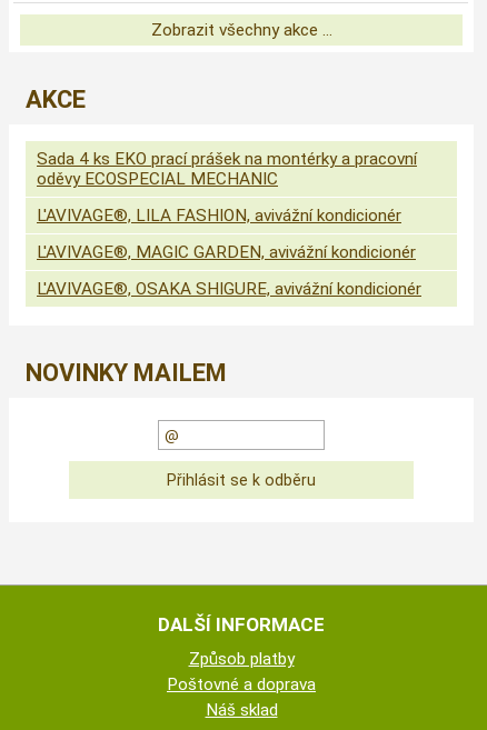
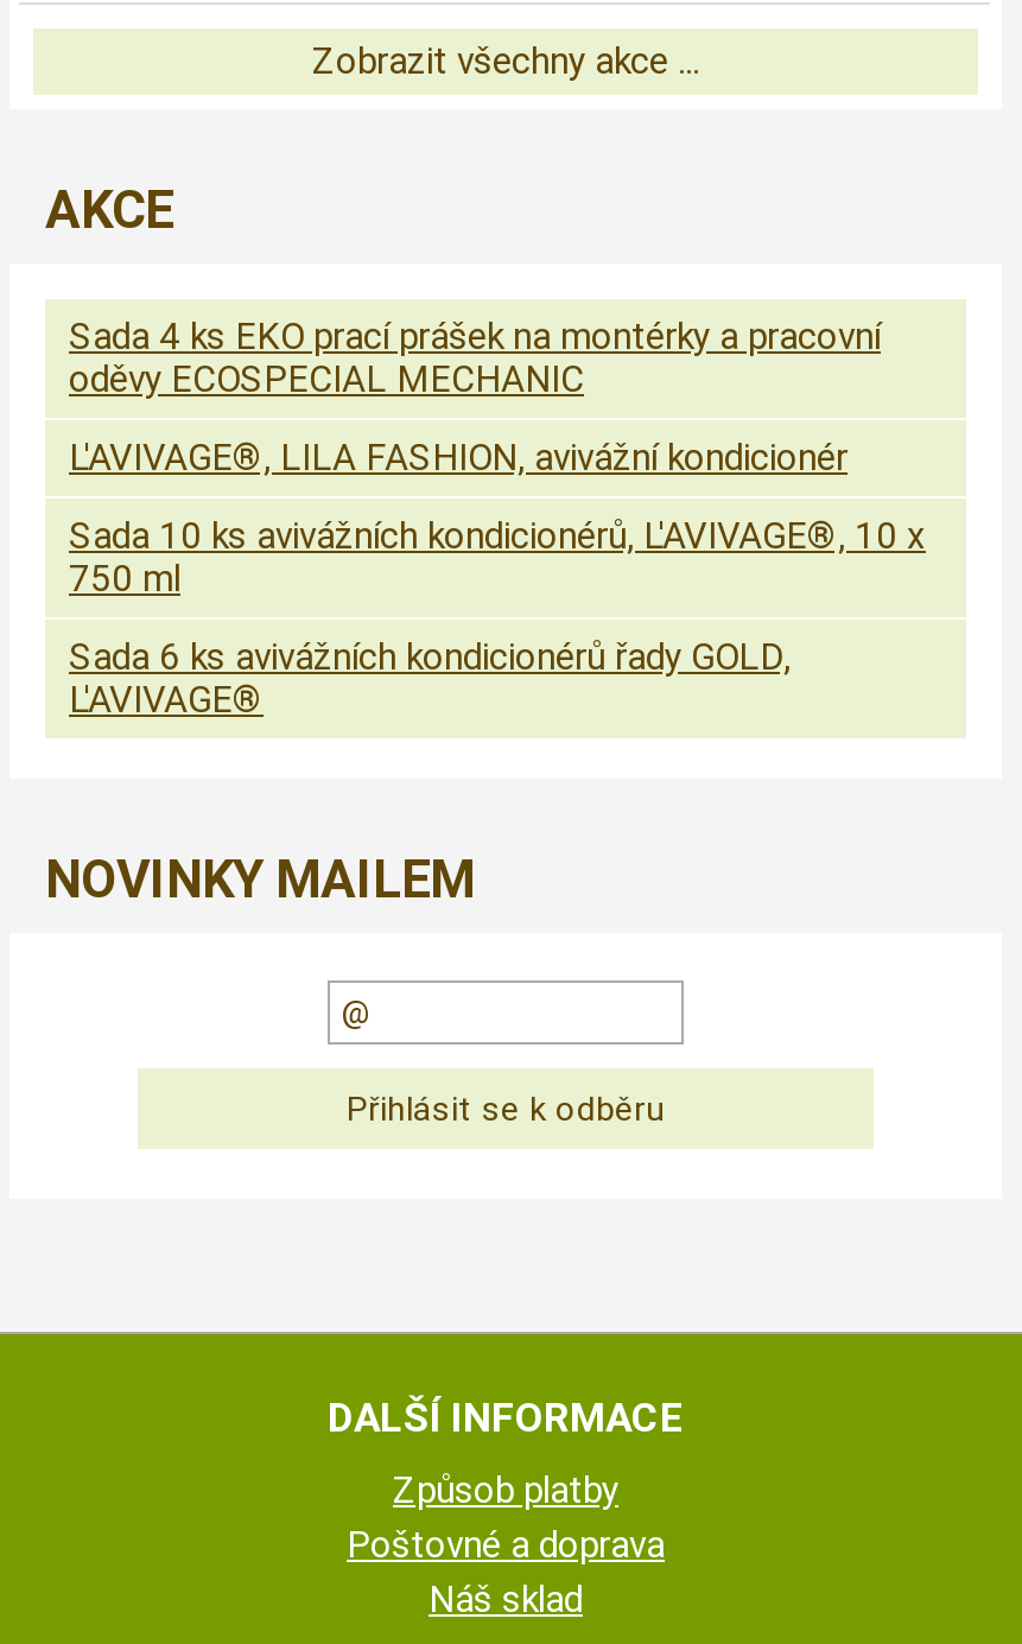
- L'AVIVAGE®, MAGIC GARDEN, avivážní kondicionér
+ Sada 10 ks avivážních kondicionérů, L'AVIVAGE®, 10 x
+ 750 ml

- L'AVIVAGE®, OSAKA SHIGURE, avivážní kondicionér
+ Sada 6 ks avivážních kondicionérů řady GOLD,
+ L'AVIVAGE®
